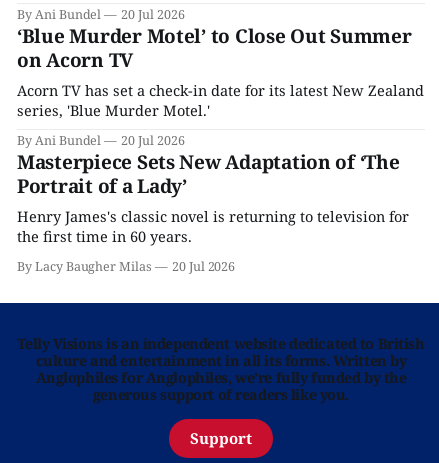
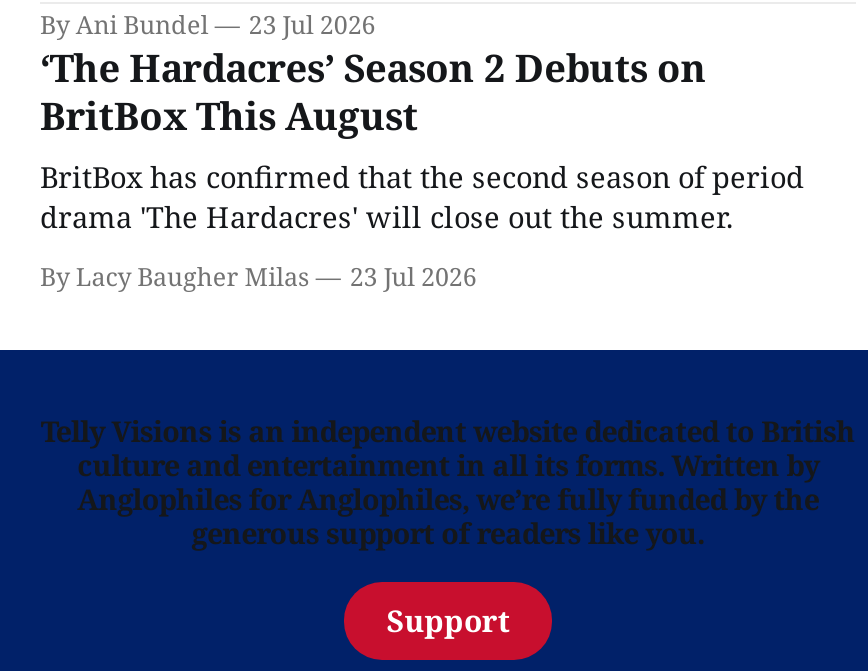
- 20 Jul 2026
- ‘Blue Murder Motel’ to Close Out Summer
- on Acorn TV
- Acorn TV has set a check-in date for its latest New Zealand
- series, 'Blue Murder Motel.'
- By Ani Bundel
- 20 Jul 2026
- Masterpiece Sets New Adaptation of ‘The
- Portrait of a Lady’
- Henry James's classic novel is returning to television for
- the first time in 60 years.
+ 23 Jul 2026
+ ‘The Hardacres’ Season 2 Debuts on
+ BritBox This August
+ BritBox has confirmed that the second season of period
+ drama 'The Hardacres' will close out the summer.

- By Lacy Baugher Milas 20 Jul 2026
+ By Lacy Baugher Milas 23 Jul 2026
